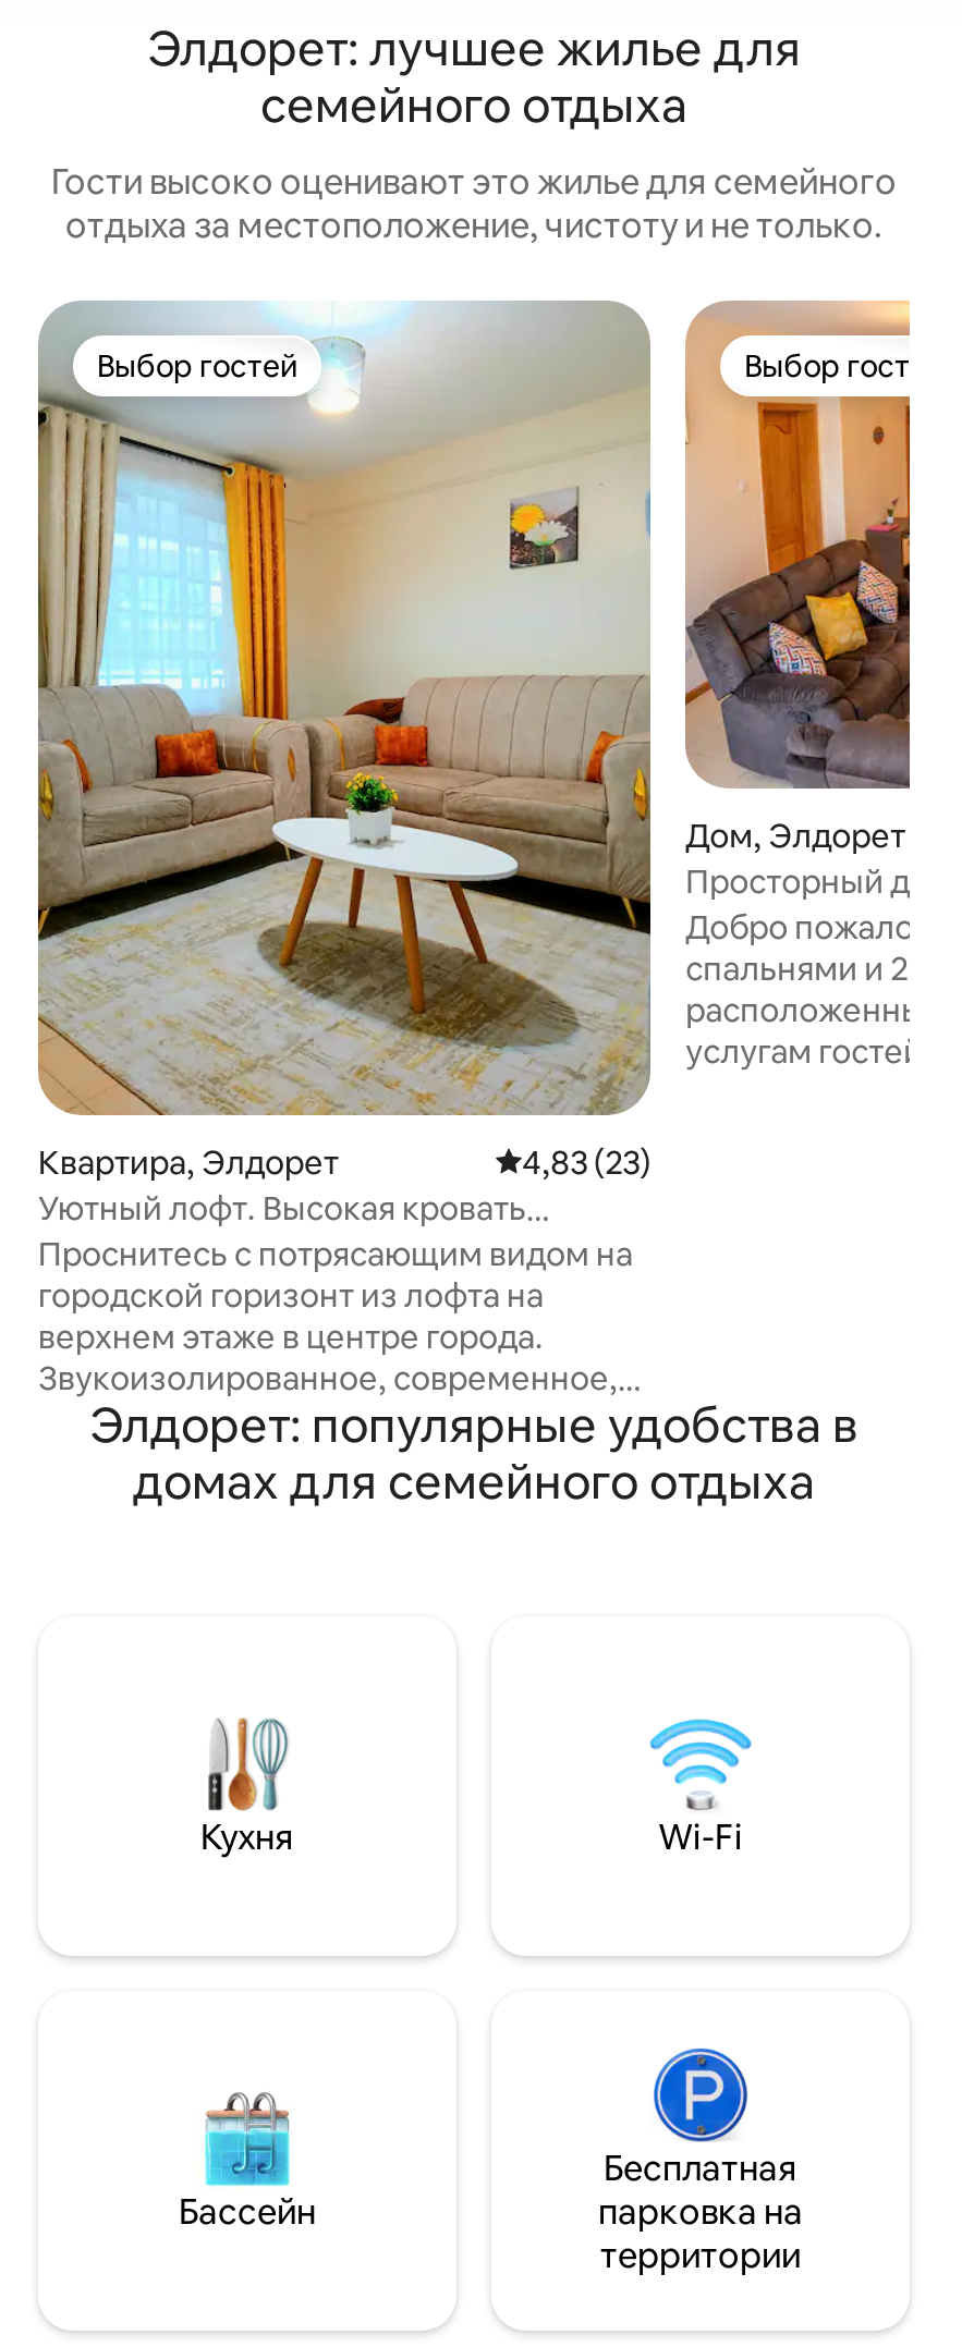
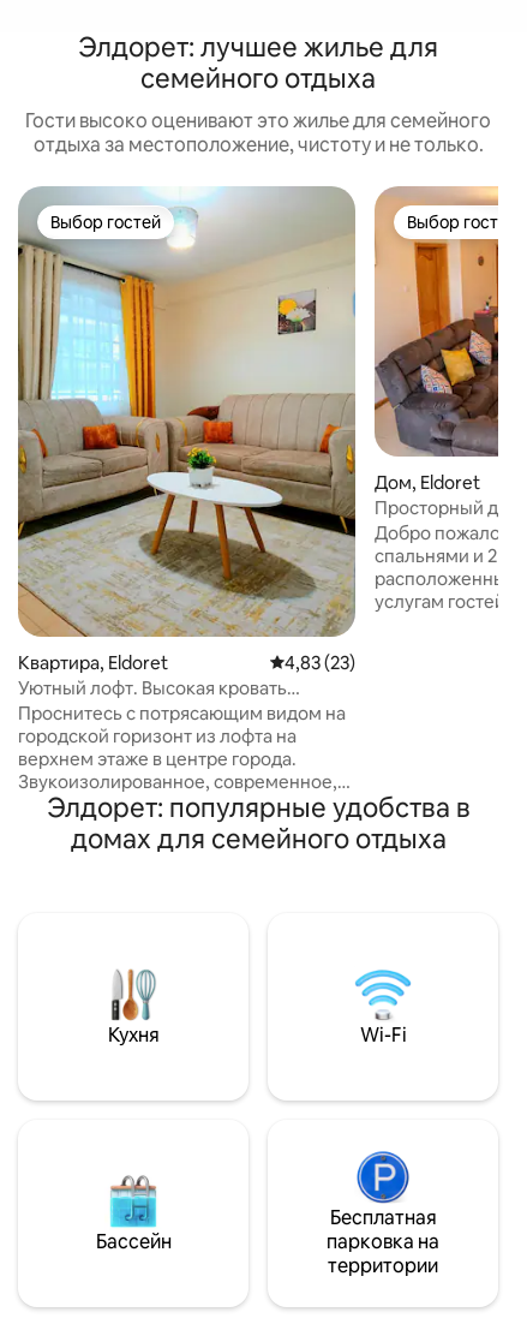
- Дом, Элдорет
+ Дом, Eldoret

- Квартира, Элдорет
+ Квартира, Eldoret
